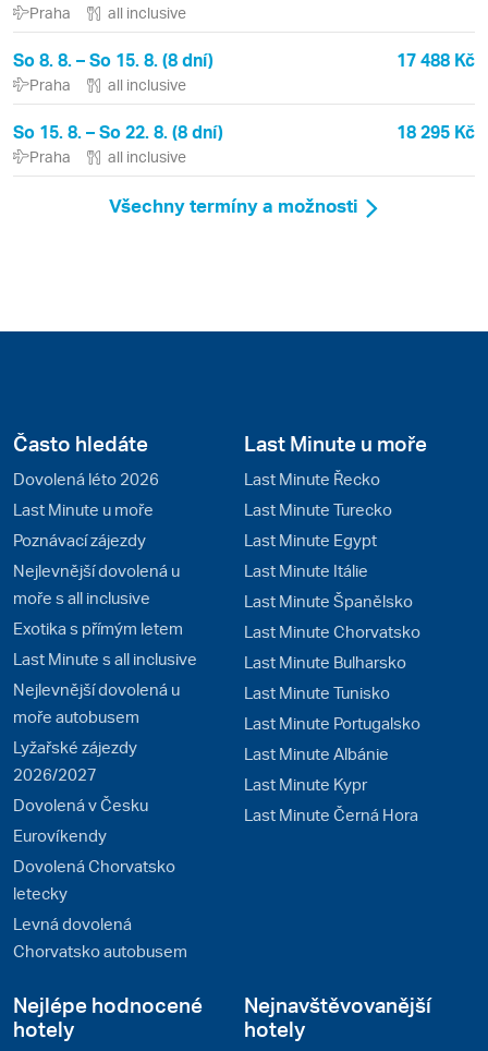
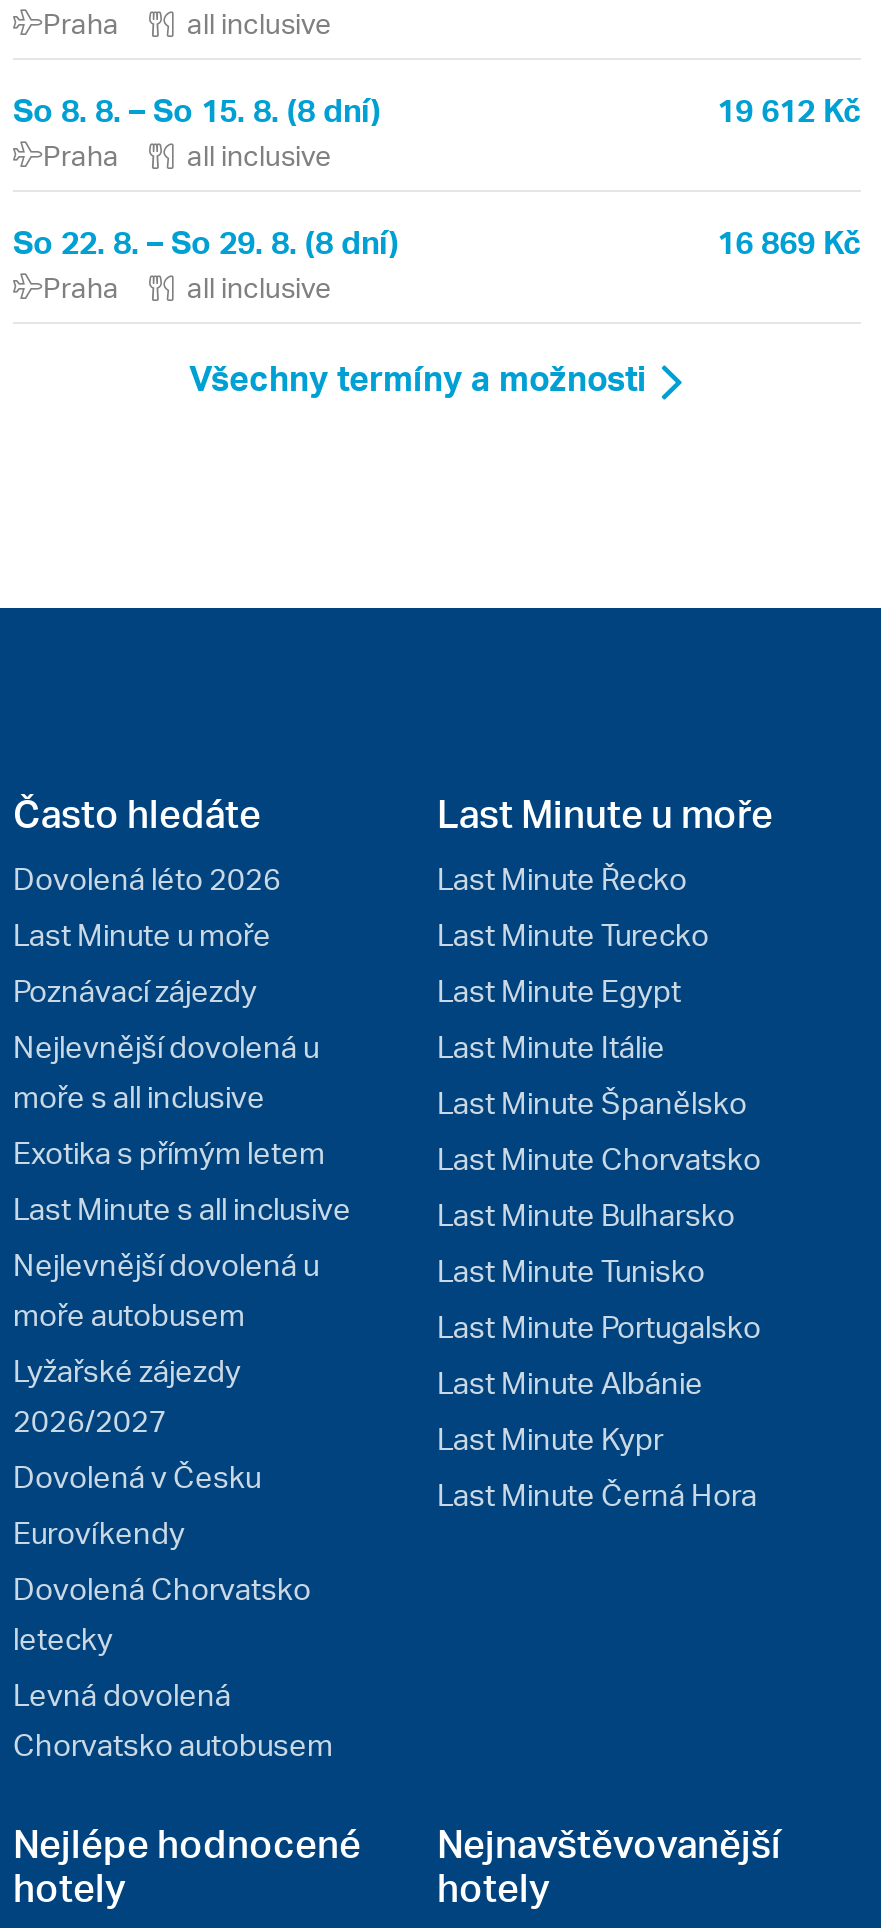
- 17 488 Kč
+ 19 612 Kč

- So 15. 8. – So 22. 8. (8 dní)
+ So 22. 8. – So 29. 8. (8 dní)

- 18 295 Kč
+ 16 869 Kč
